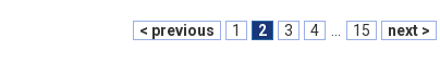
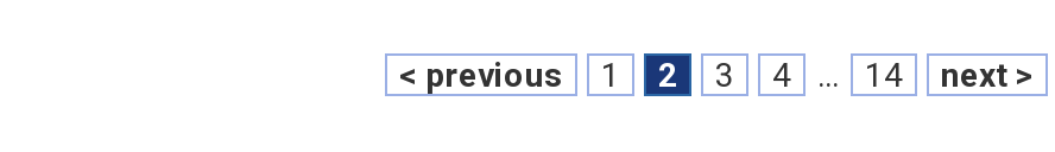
- < previous 1 2 3 4 ... 15 next >
+ < previous 1 2 3 4 ... 14 next >
